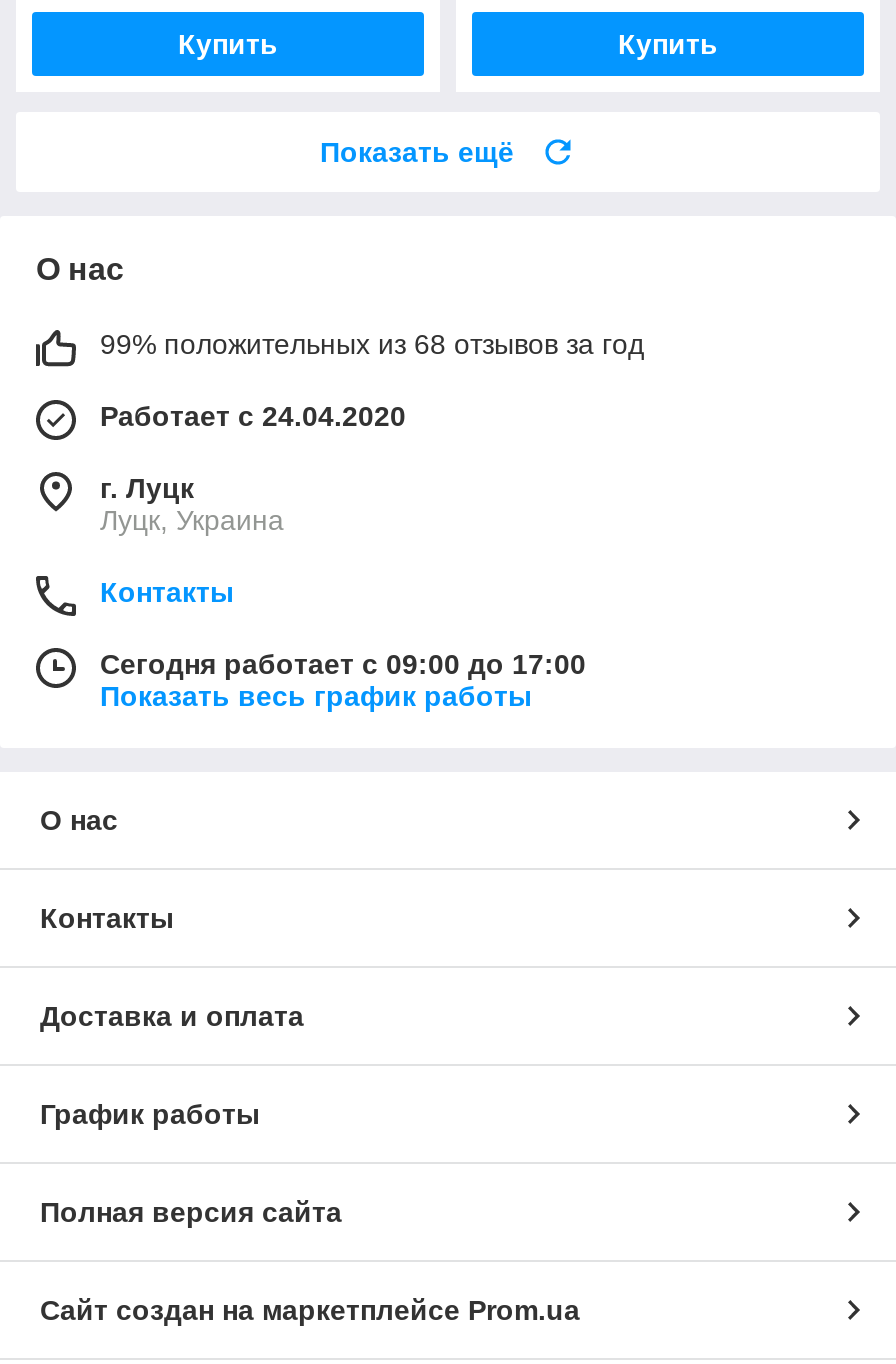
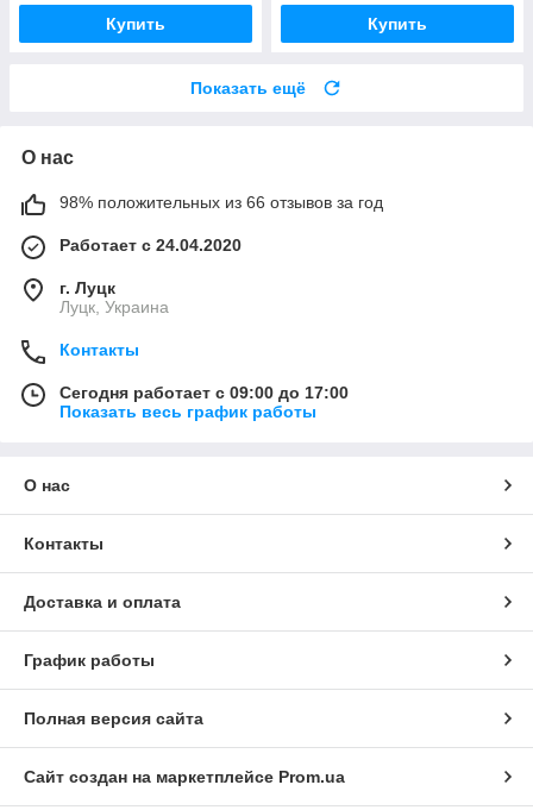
- 99% положительных из 68 отзывов за год
+ 98% положительных из 66 отзывов за год
